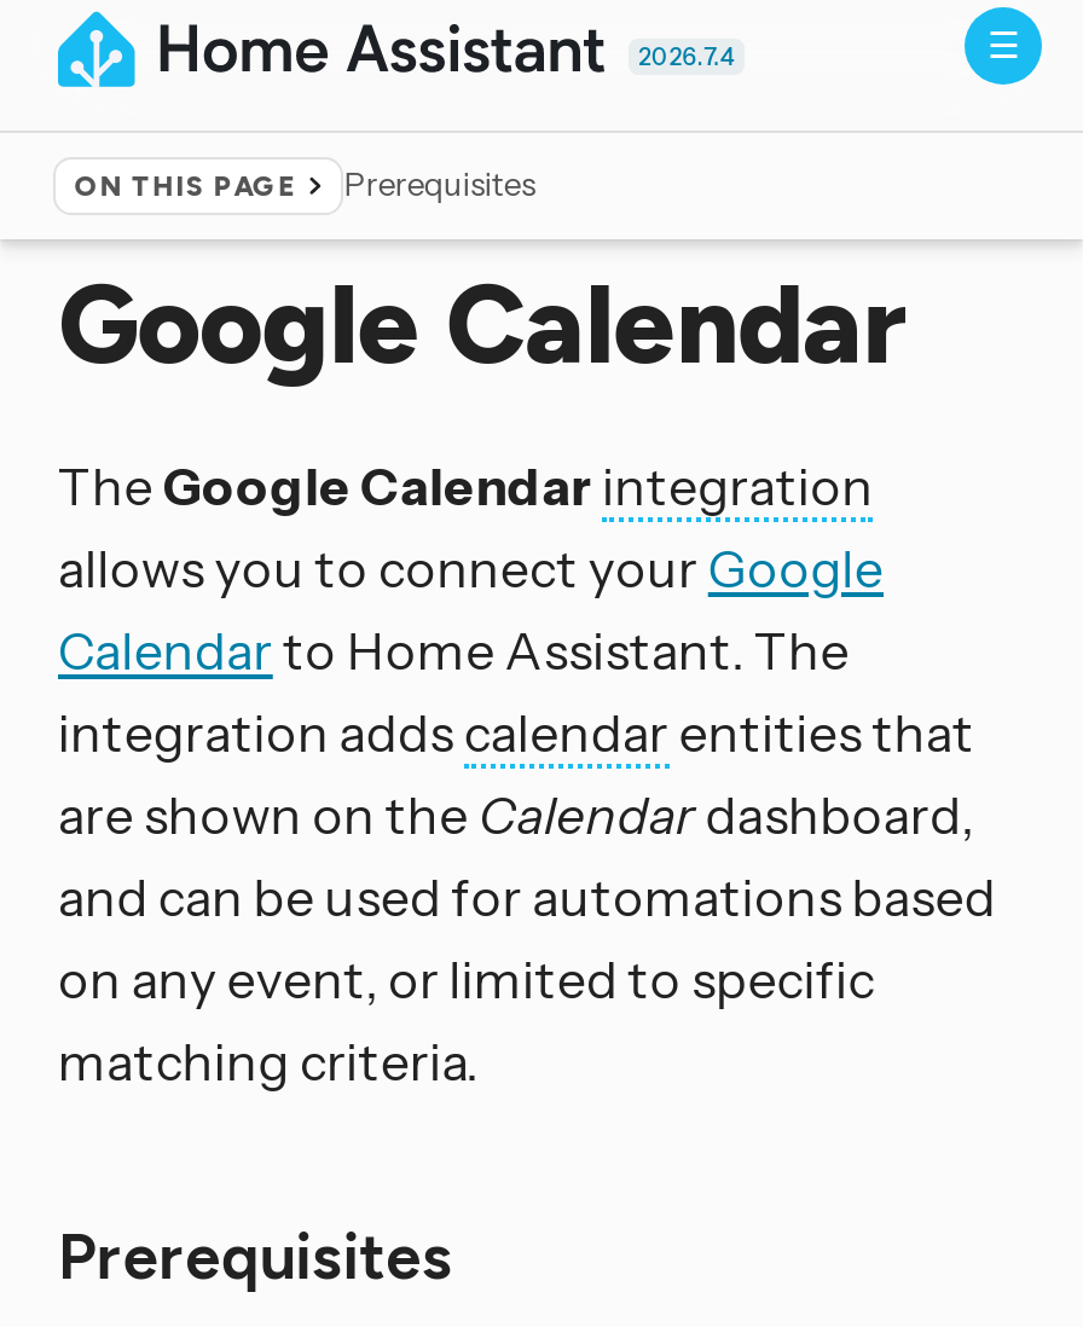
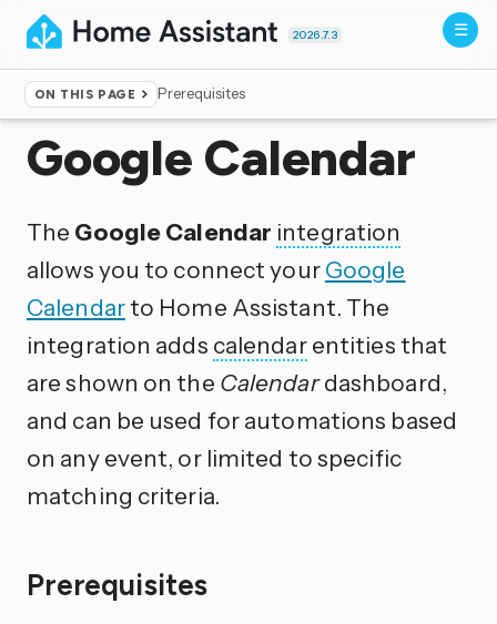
- 2026.7.4
+ 2026.7.3
